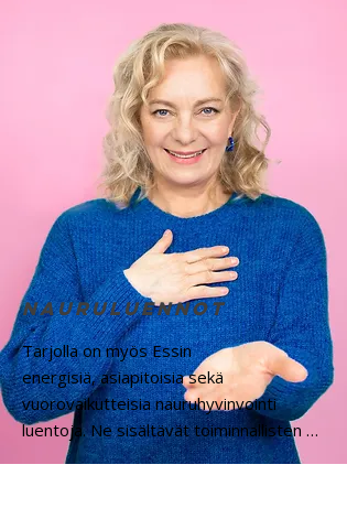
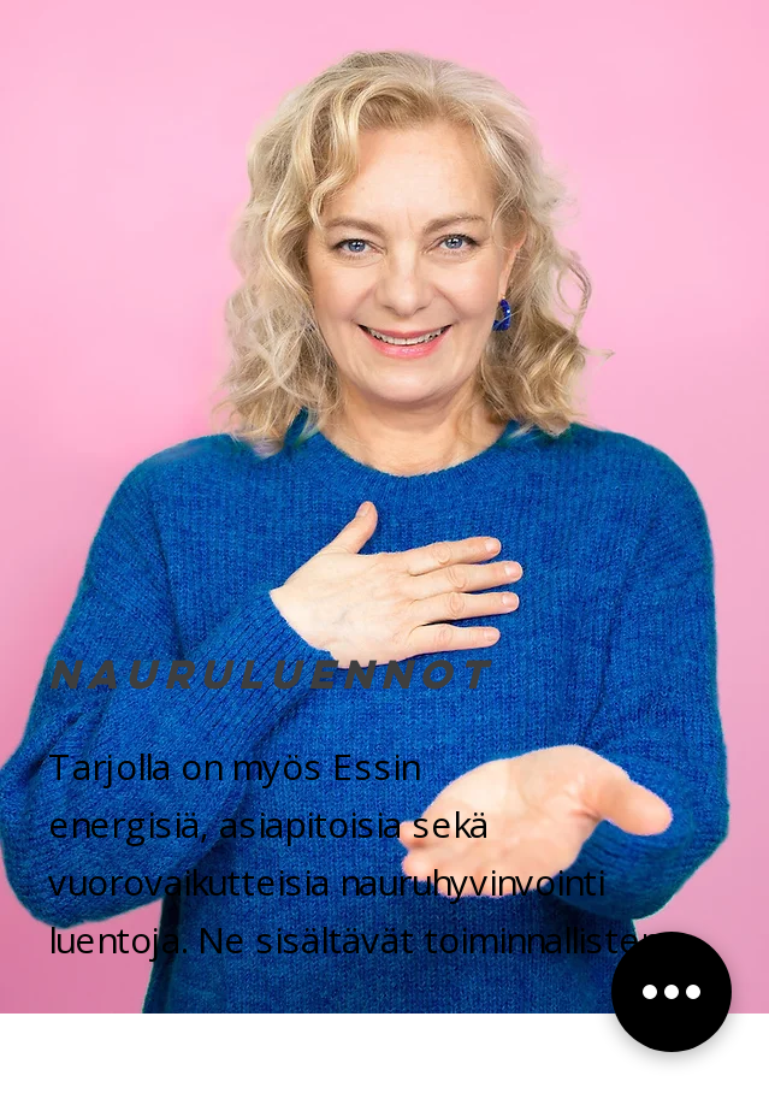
- [image]
+ [image]
